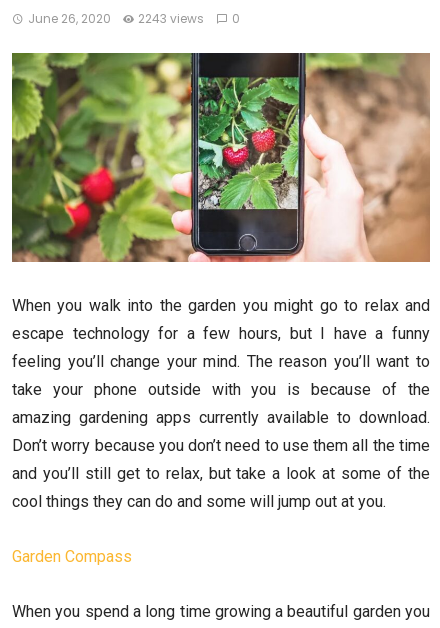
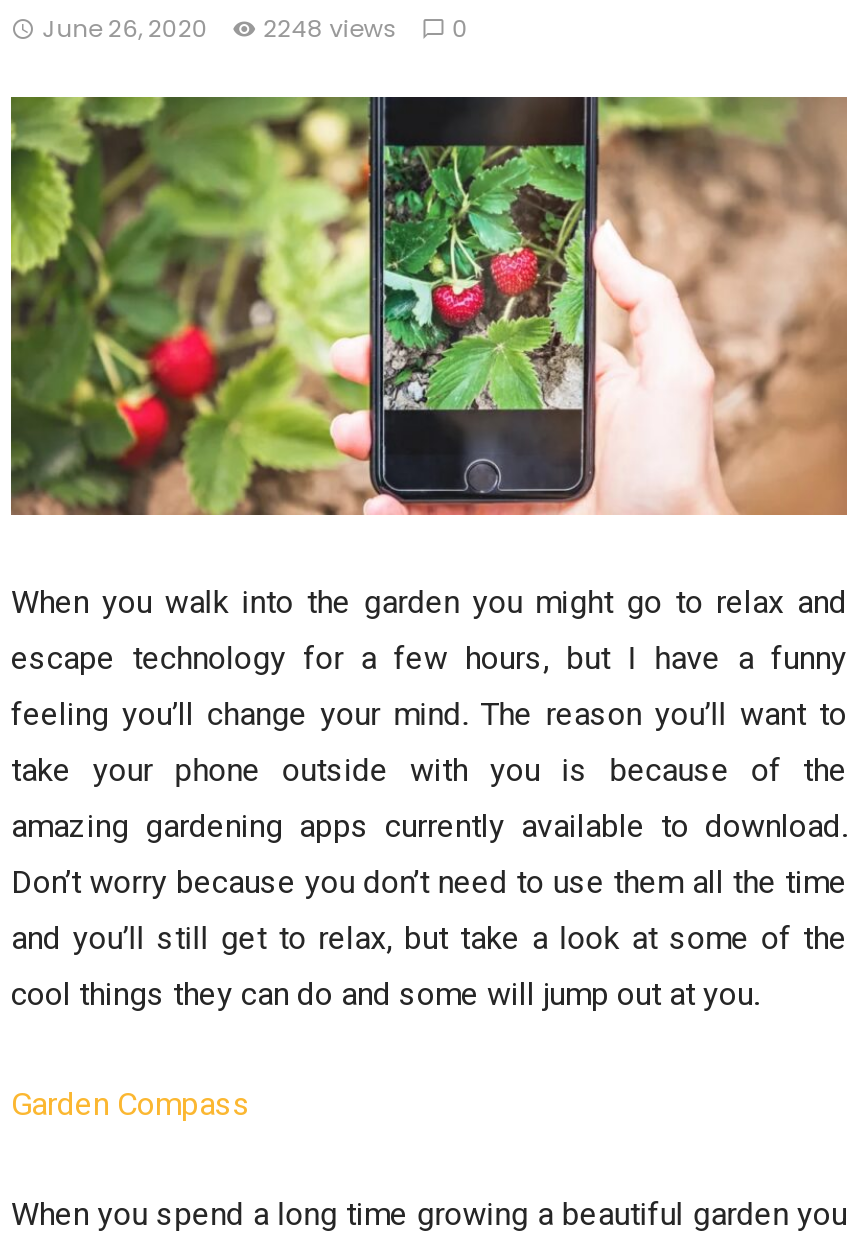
- June 26, 2020 2243 views 0
+ June 26, 2020 2248 views 0
